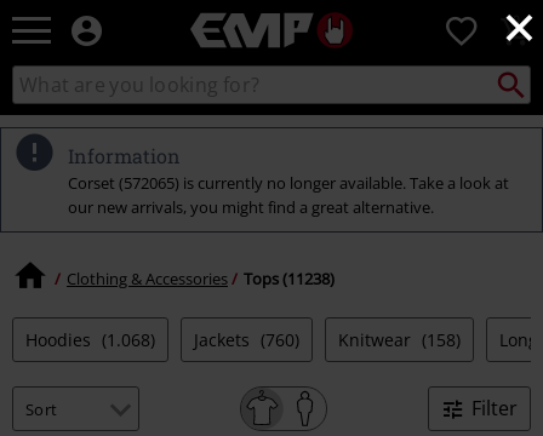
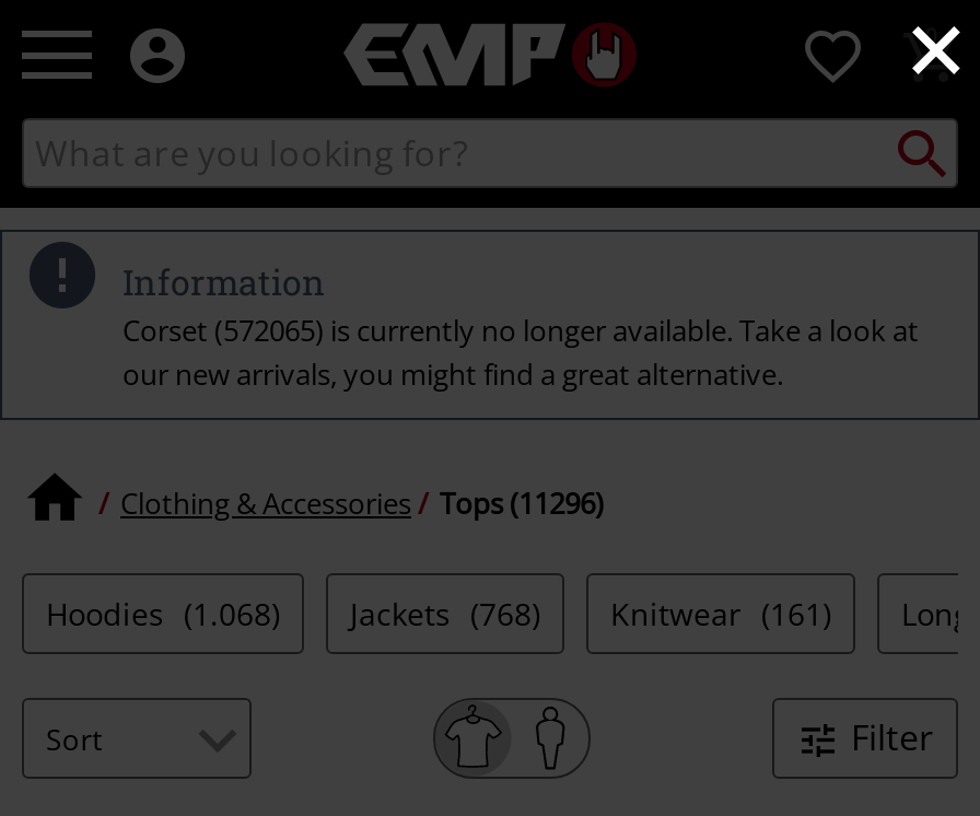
- Clothing & Accessories Tops (11238)
+ Clothing & Accessories Tops (11296)

- Jackets (760)
+ Jackets (768)

- Knitwear (158)
+ Knitwear (161)
